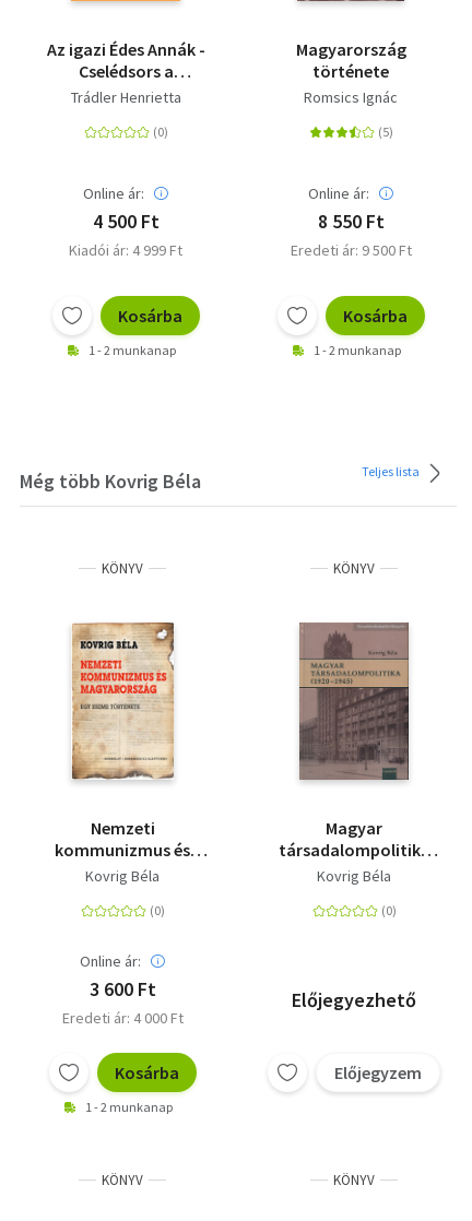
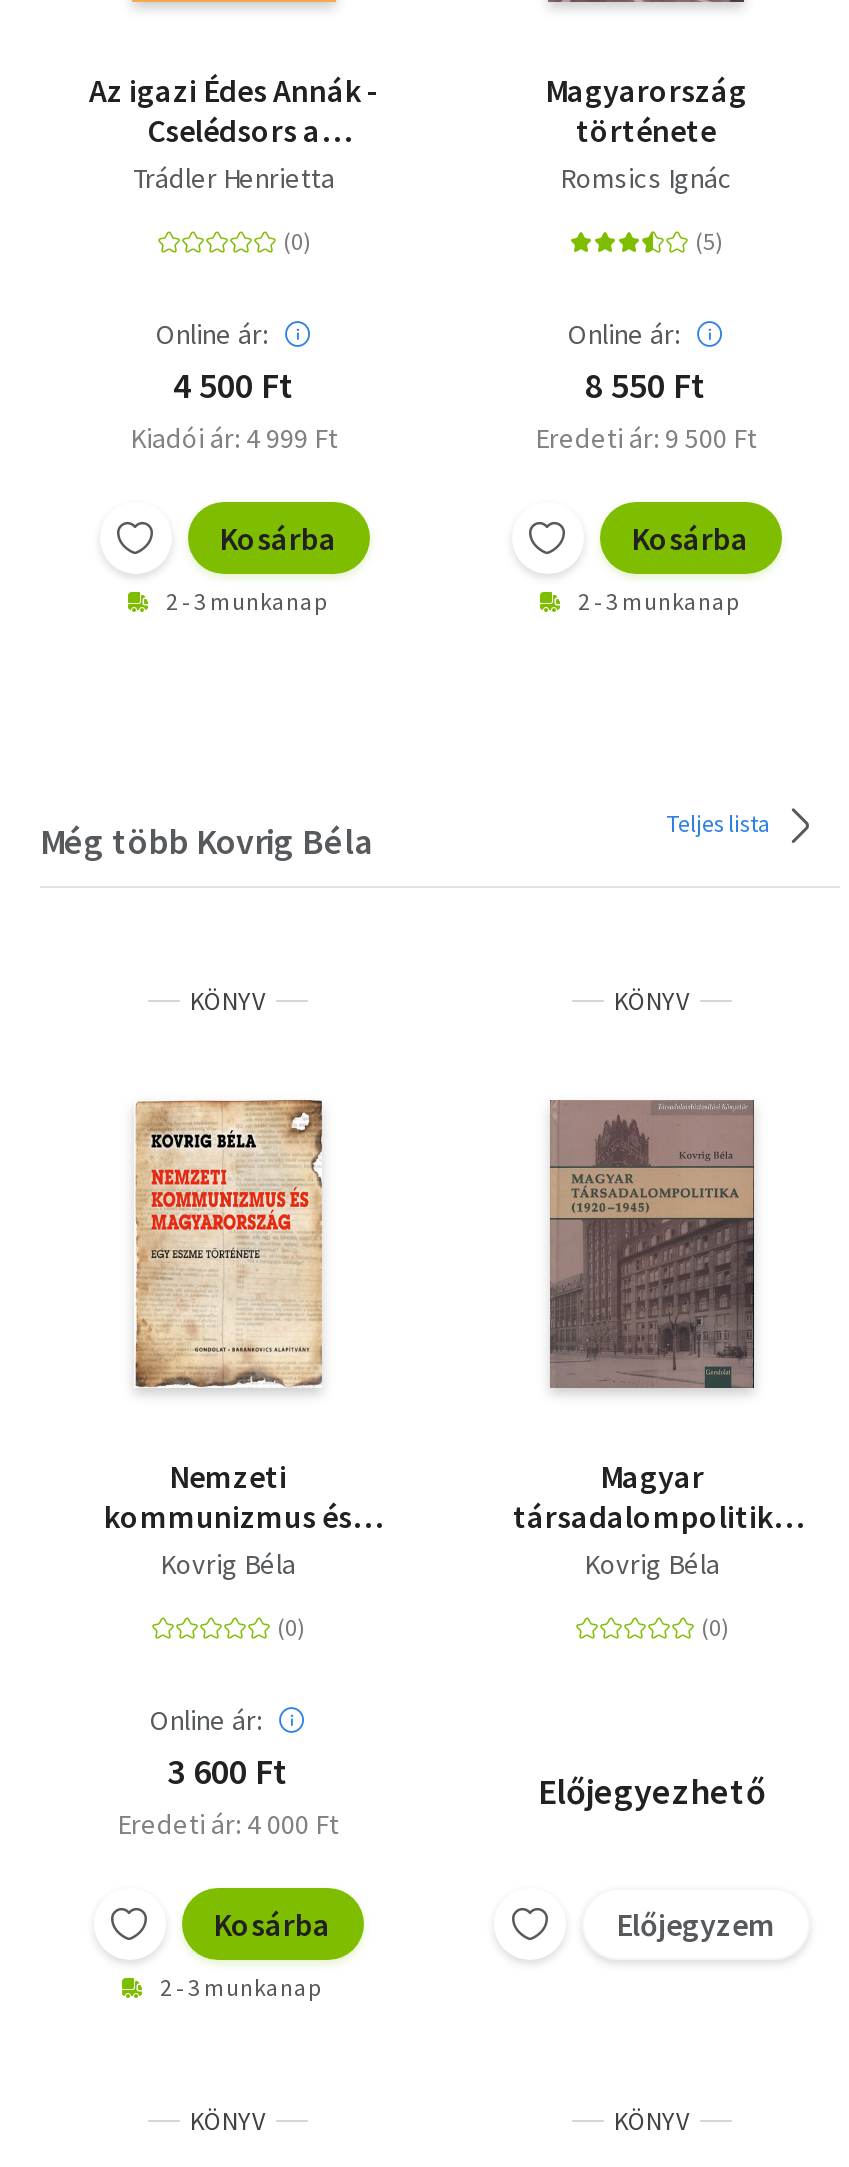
- 1 - 2 munkanap
+ 2 - 3 munkanap

- 1 - 2 munkanap
+ 2 - 3 munkanap

- 1 - 2 munkanap
+ 2 - 3 munkanap
